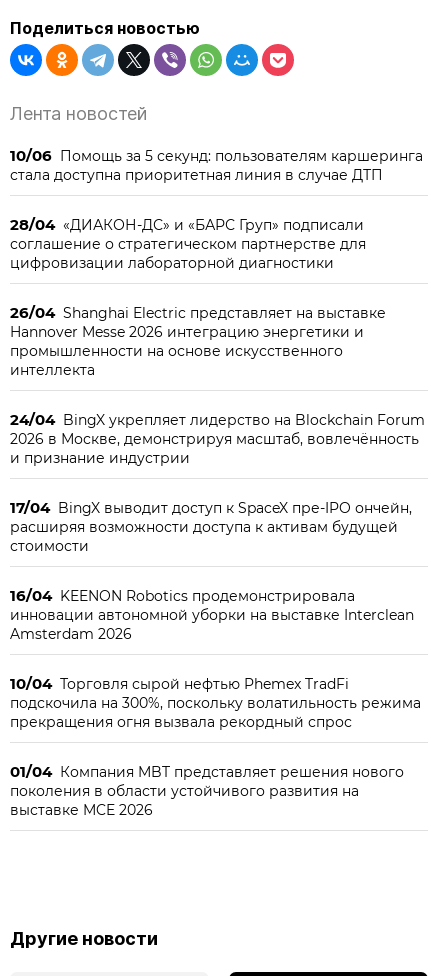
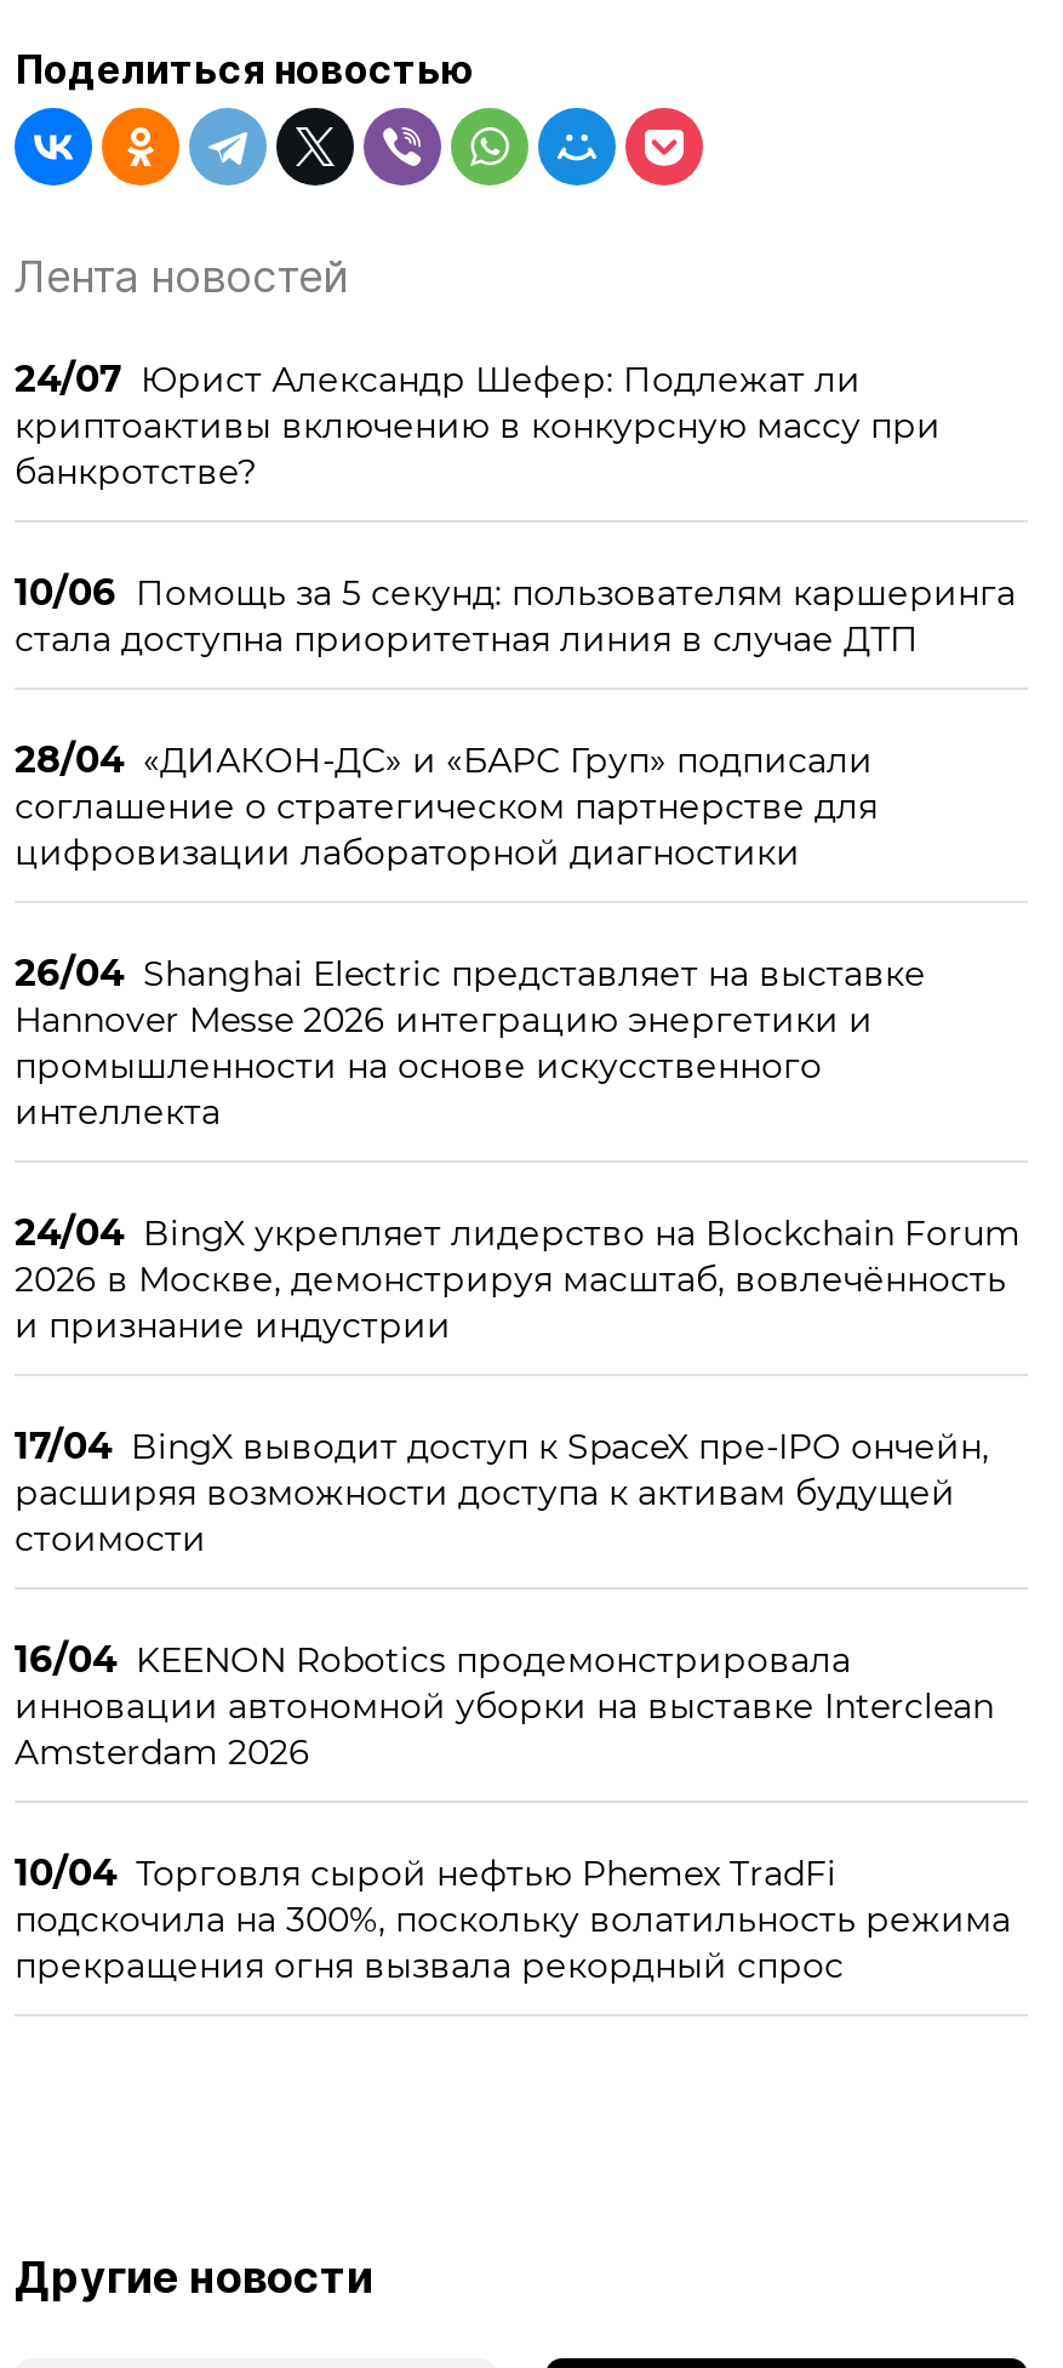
+ 24/07 Юрист Александр Шефер: Подлежат ли
+ криптоактивы включению в конкурсную массу при
+ банкротстве?

moved down: 10/06 Помощь за 5 секунд: пользователям каршеринга | стала доступна приоритетная линия в случае ДТП | 28/04 «ДИАКОН-ДС» и «БАРС Груп» подписали | ... | подскочила на 300%, поскольку волатильность режима | прекращения огня вызвала рекордный спрос

- 01/04 Компания MBT представляет решения нового
- поколения в области устойчивого развития на
- выставке MCE 2026
